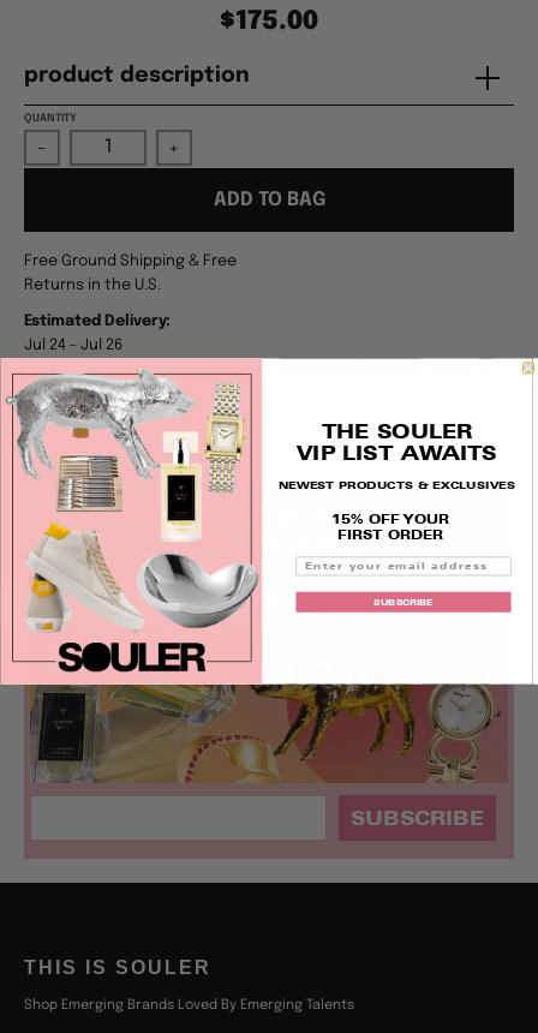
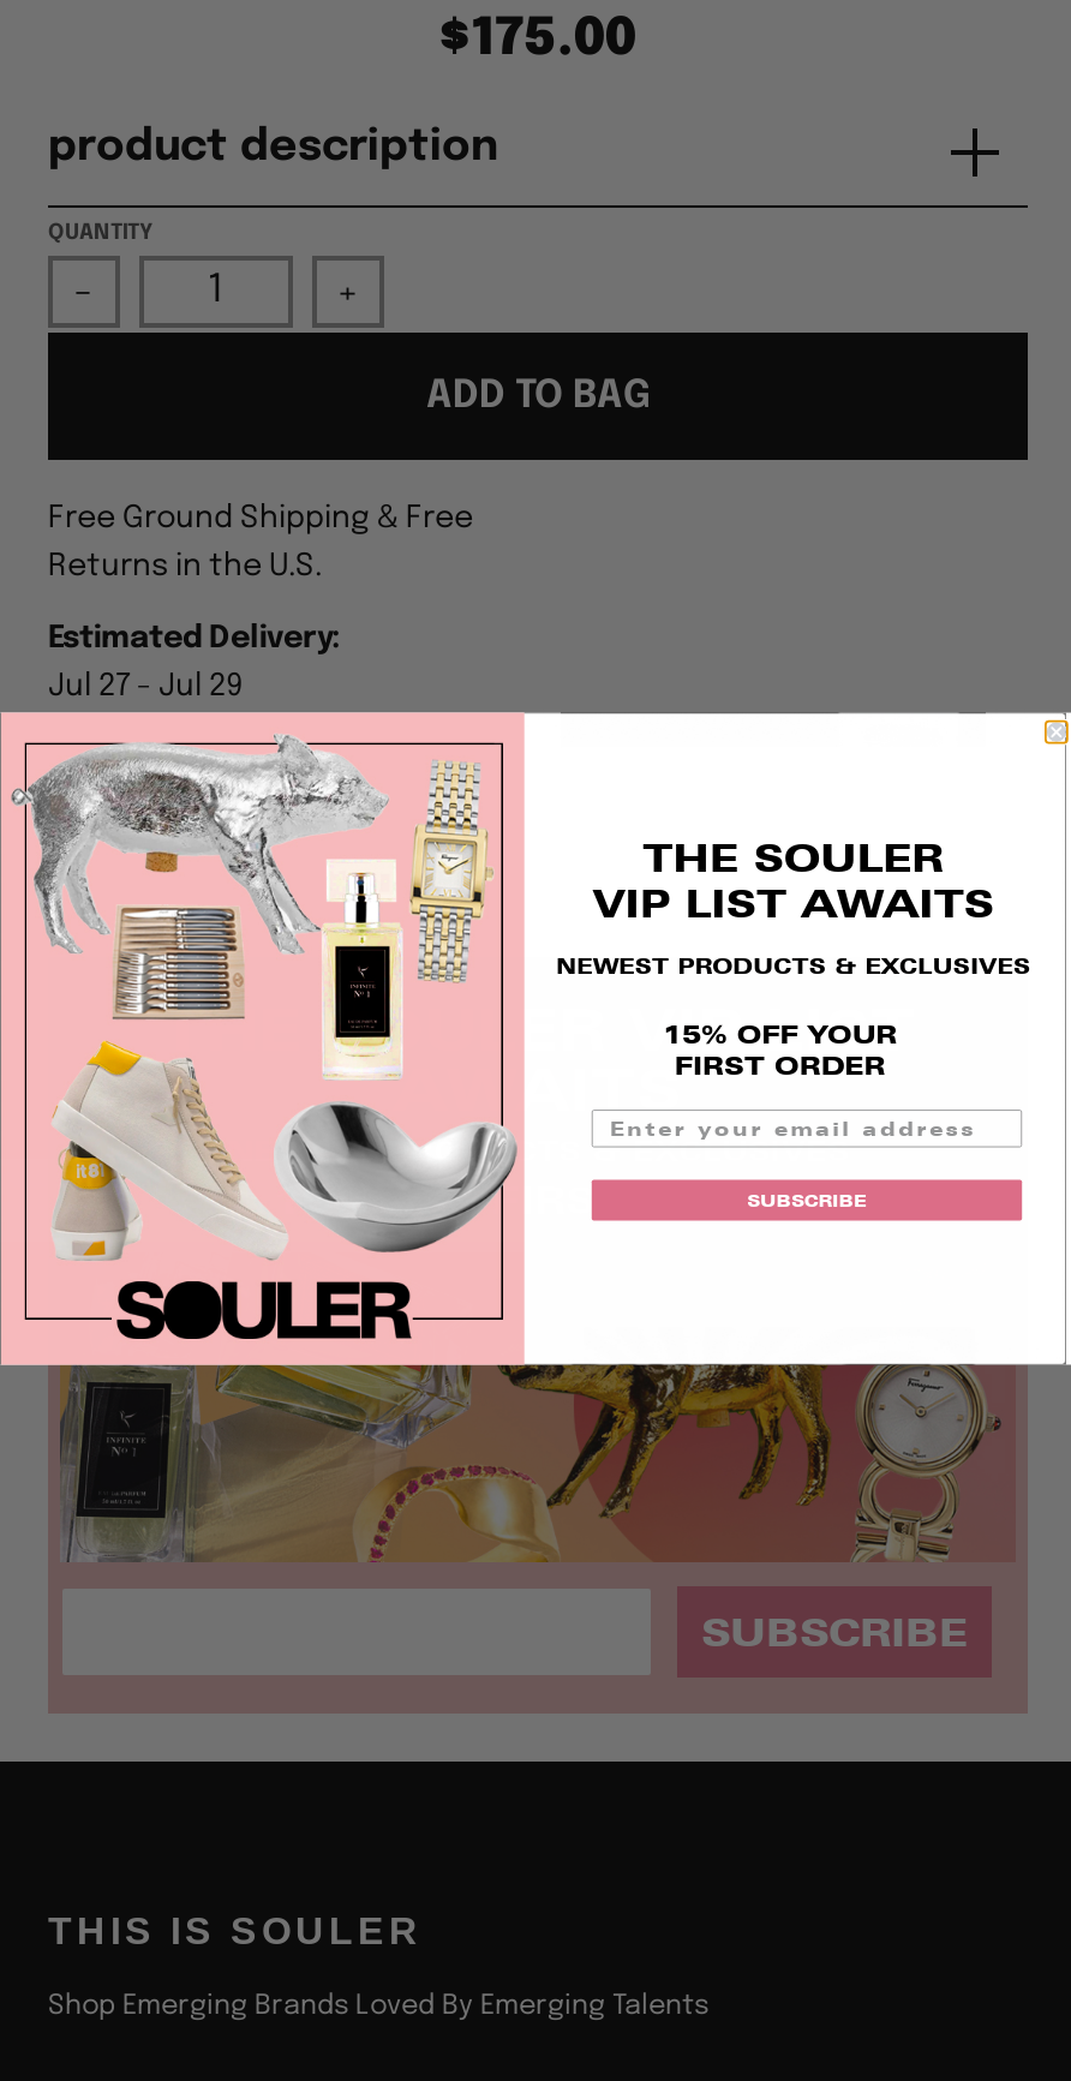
- Jul 24 - Jul 26
+ Jul 27 - Jul 29
